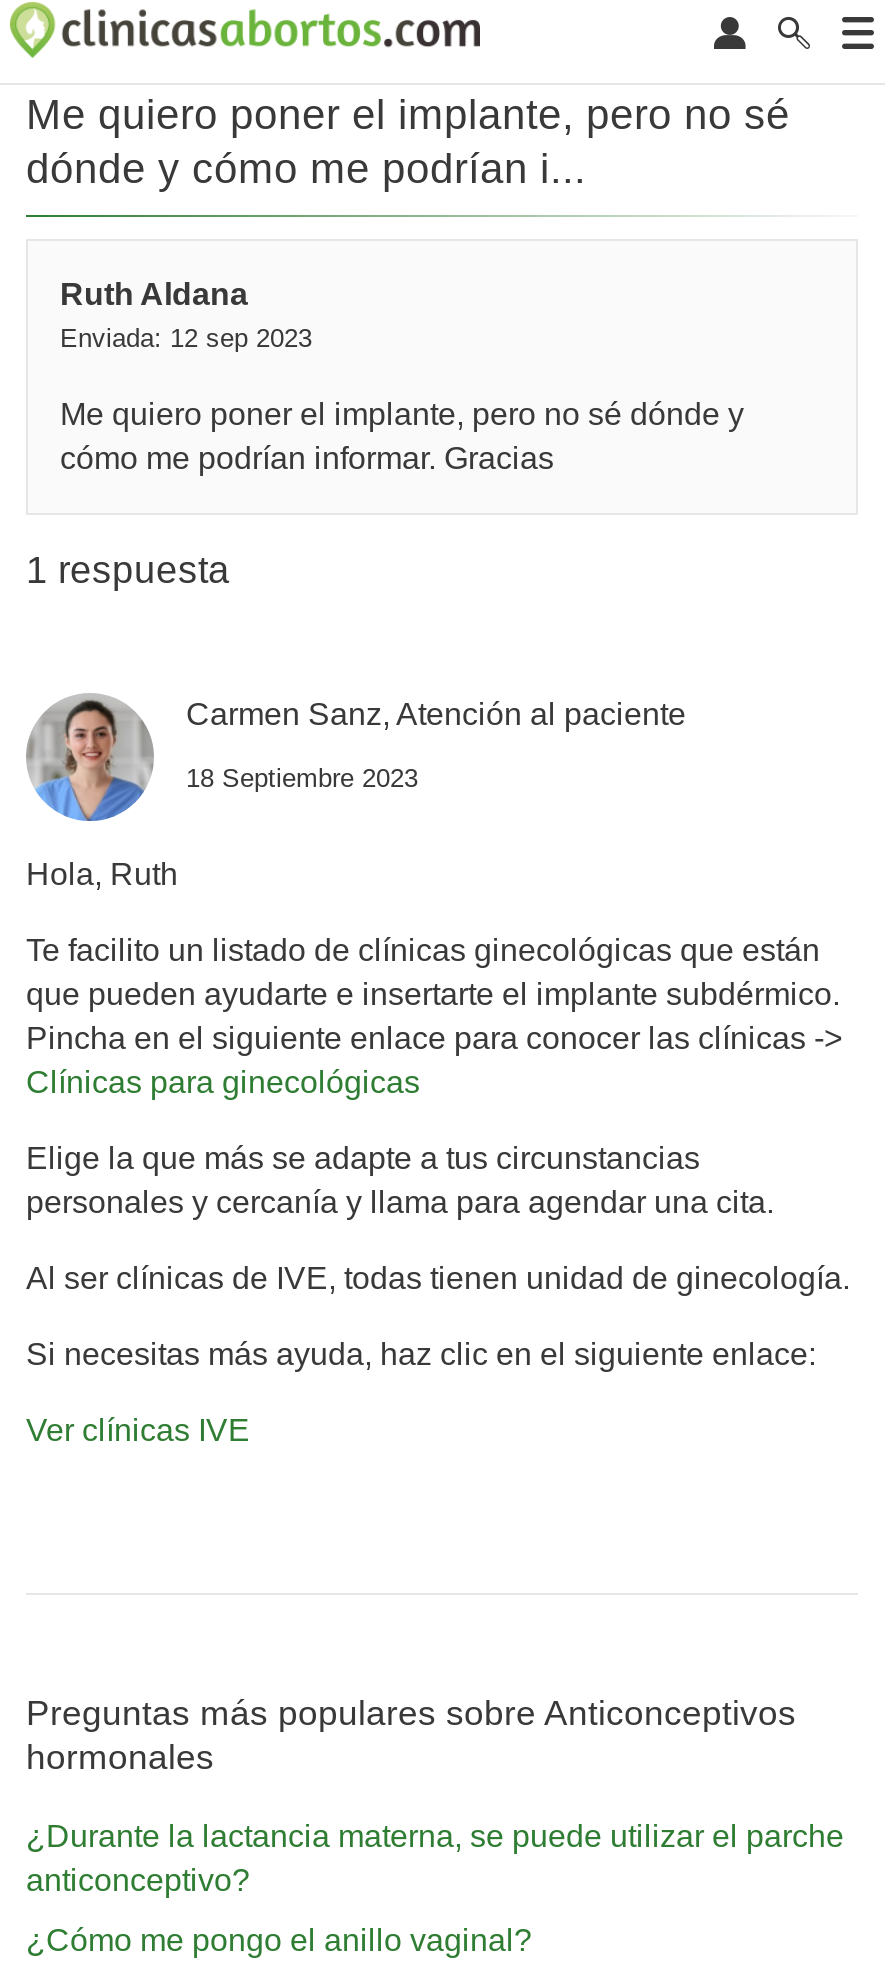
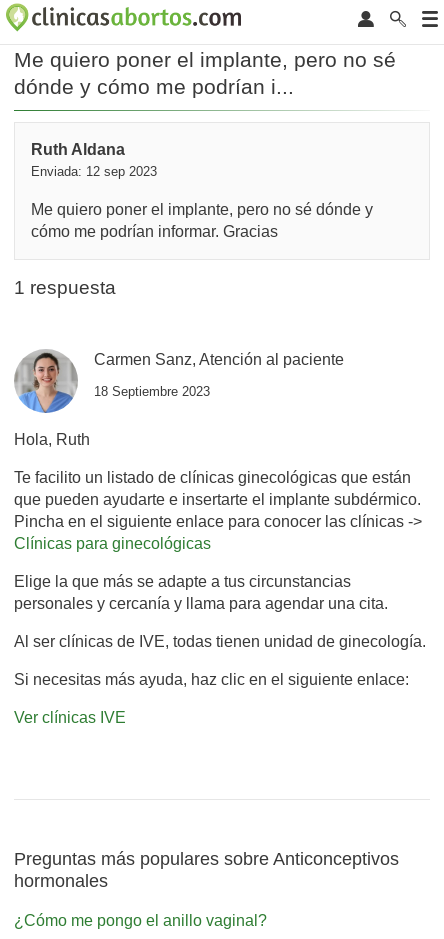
- ¿Durante la lactancia materna, se puede utilizar el parche
- anticonceptivo?
